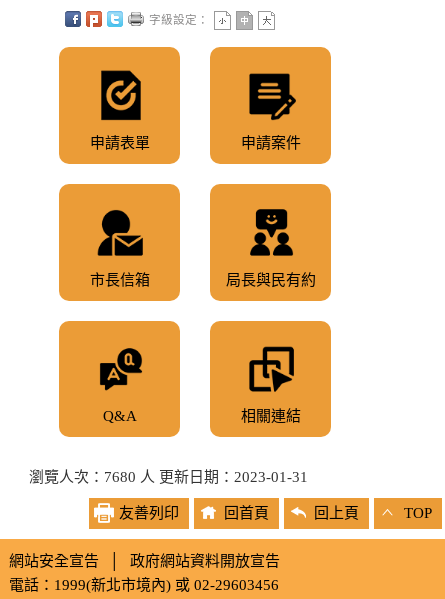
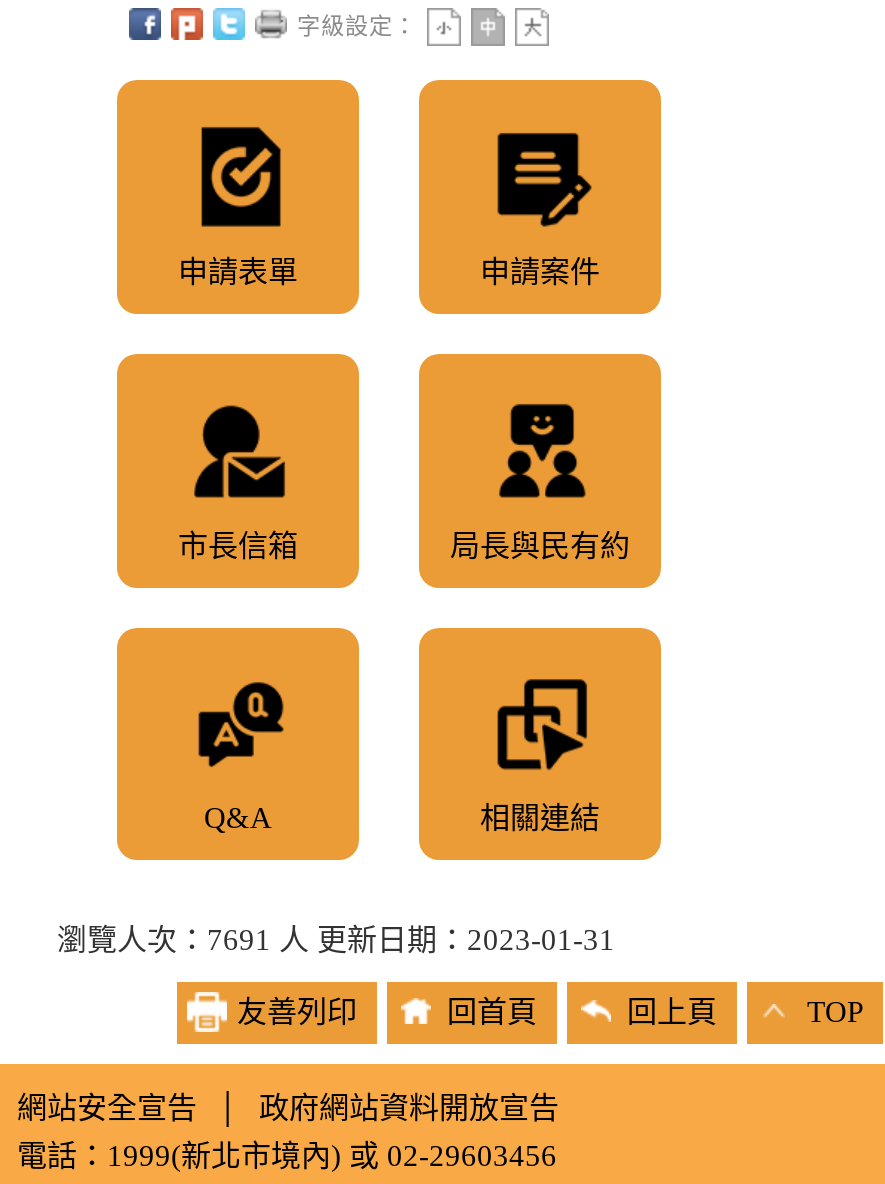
- 瀏覽人次：7680 人 更新日期：2023-01-31
+ 瀏覽人次：7691 人 更新日期：2023-01-31
